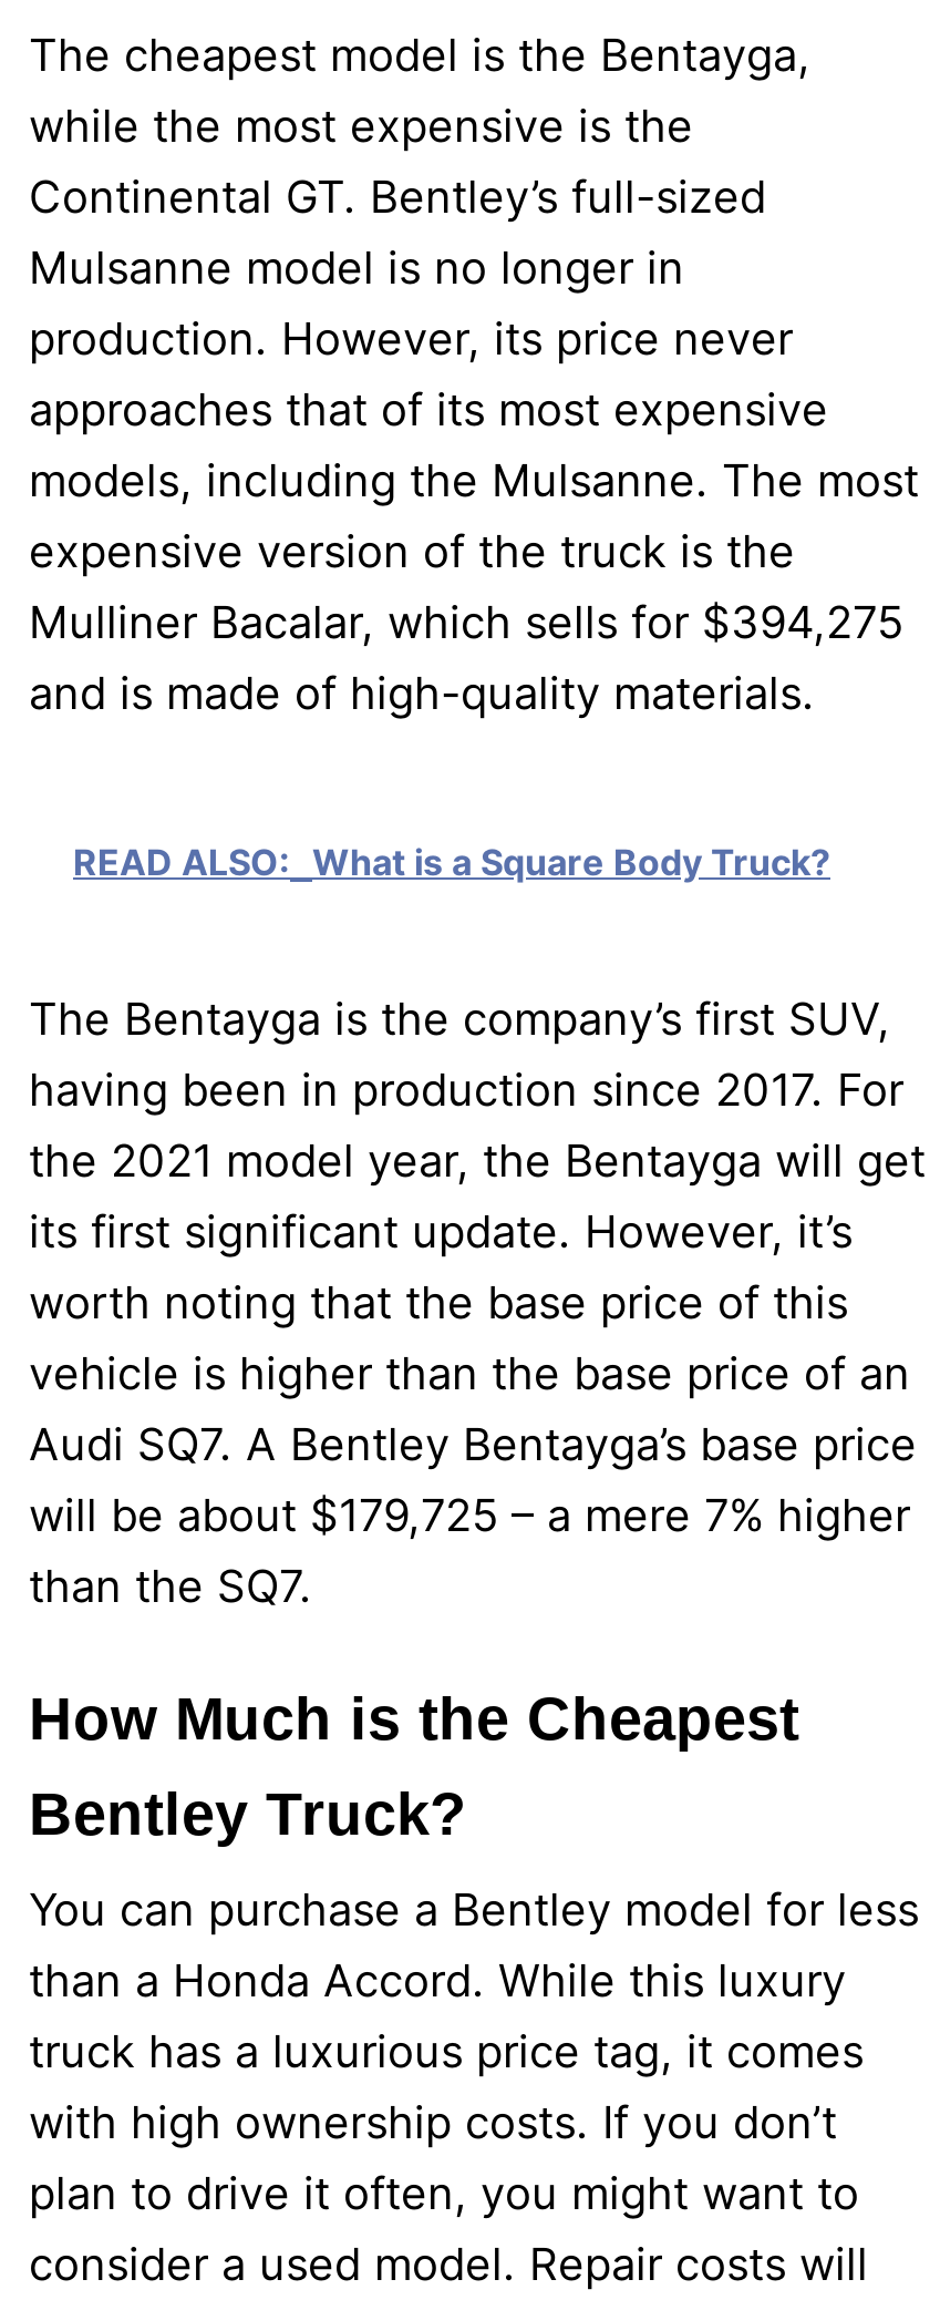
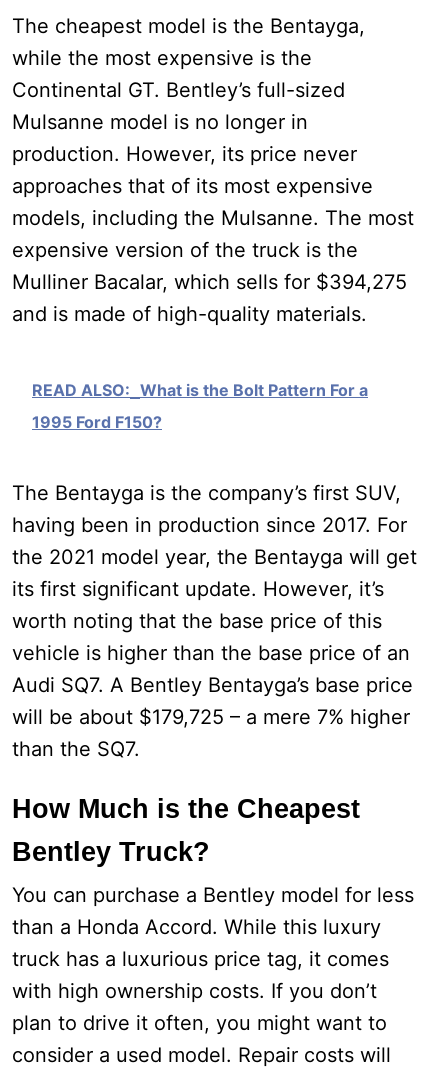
- READ ALSO: What is a Square Body Truck?
+ READ ALSO: What is the Bolt Pattern For a
+ 1995 Ford F150?
